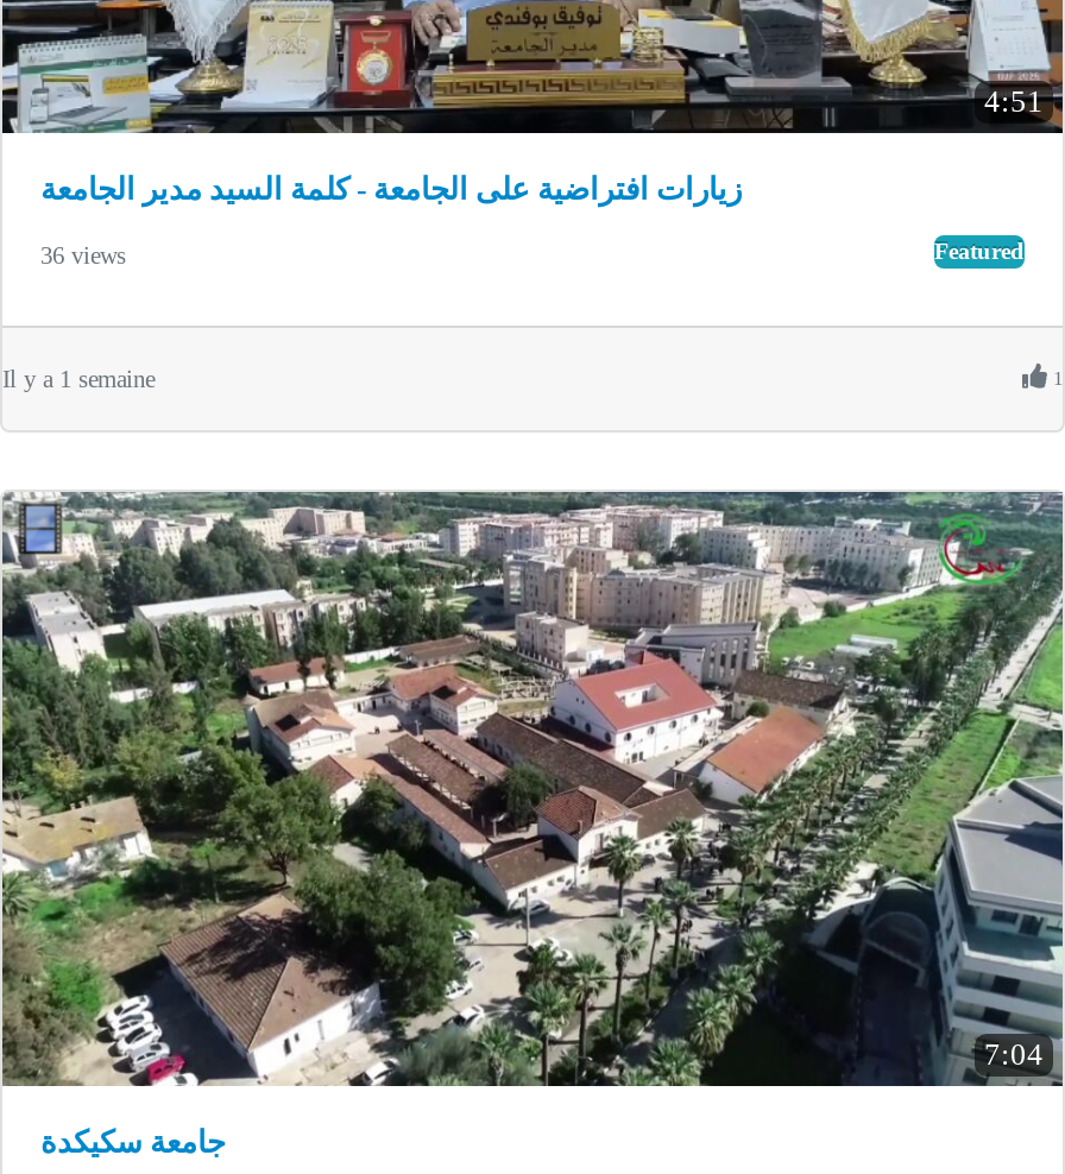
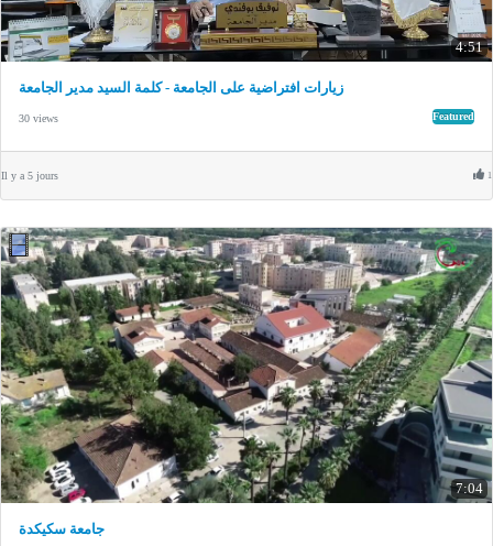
- 36 views
+ 30 views

- Il y a 1 semaine
+ Il y a 5 jours
